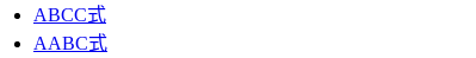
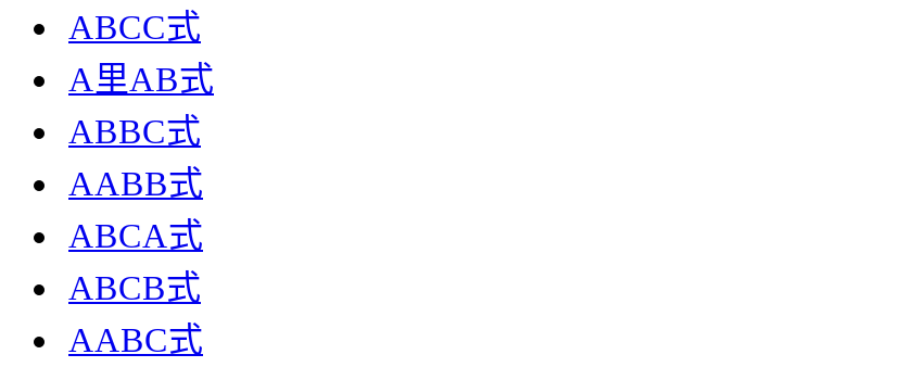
+ A里AB式
+ ABBC式
+ AABB式
+ ABCA式
+ ABCB式
